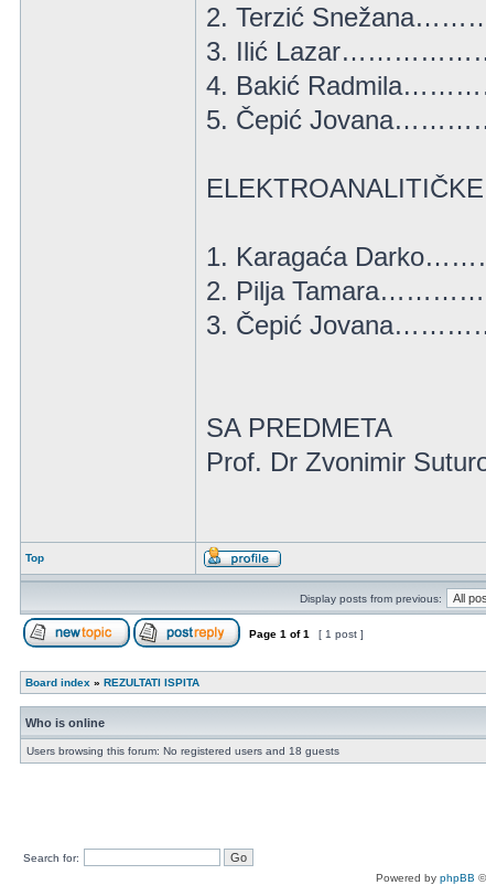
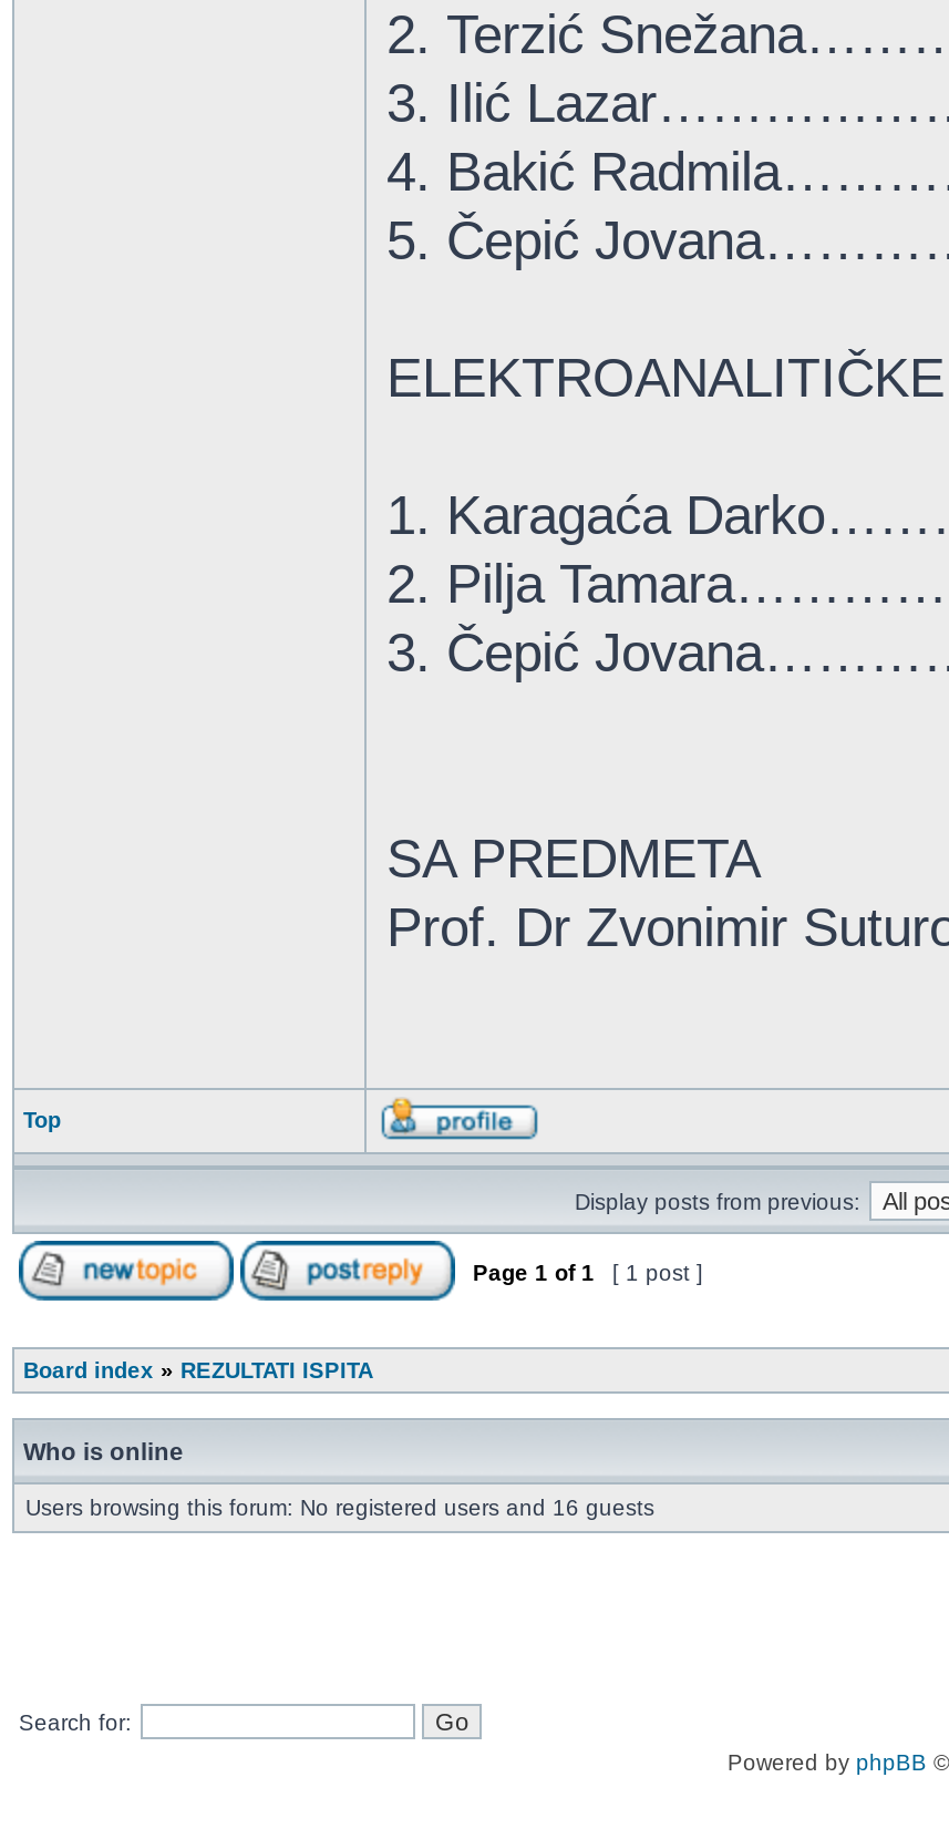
- Users browsing this forum: No registered users and 18 guests
+ Users browsing this forum: No registered users and 16 guests
